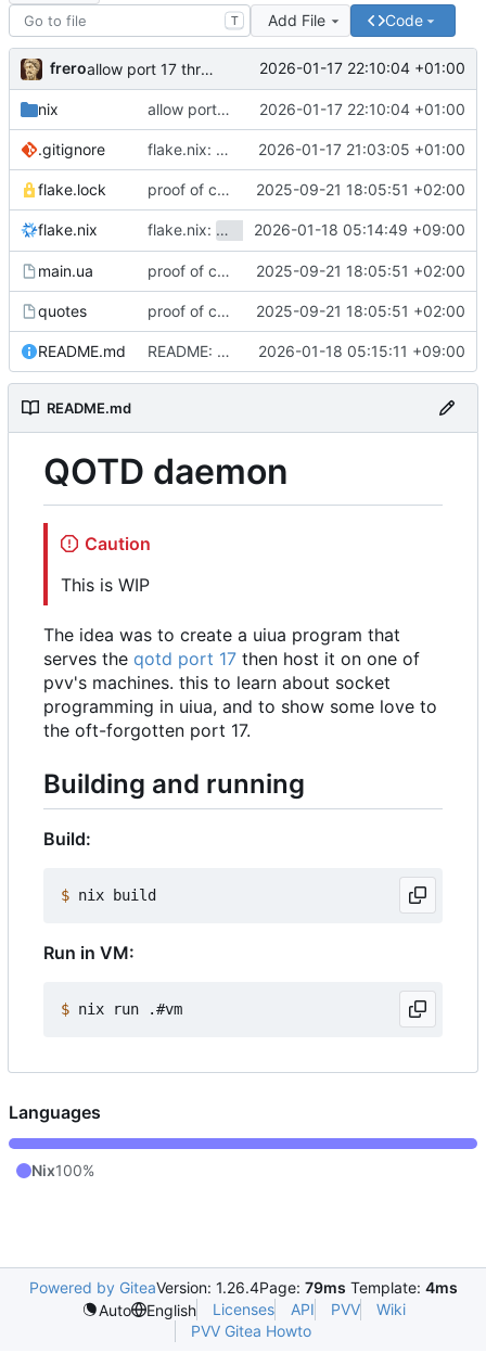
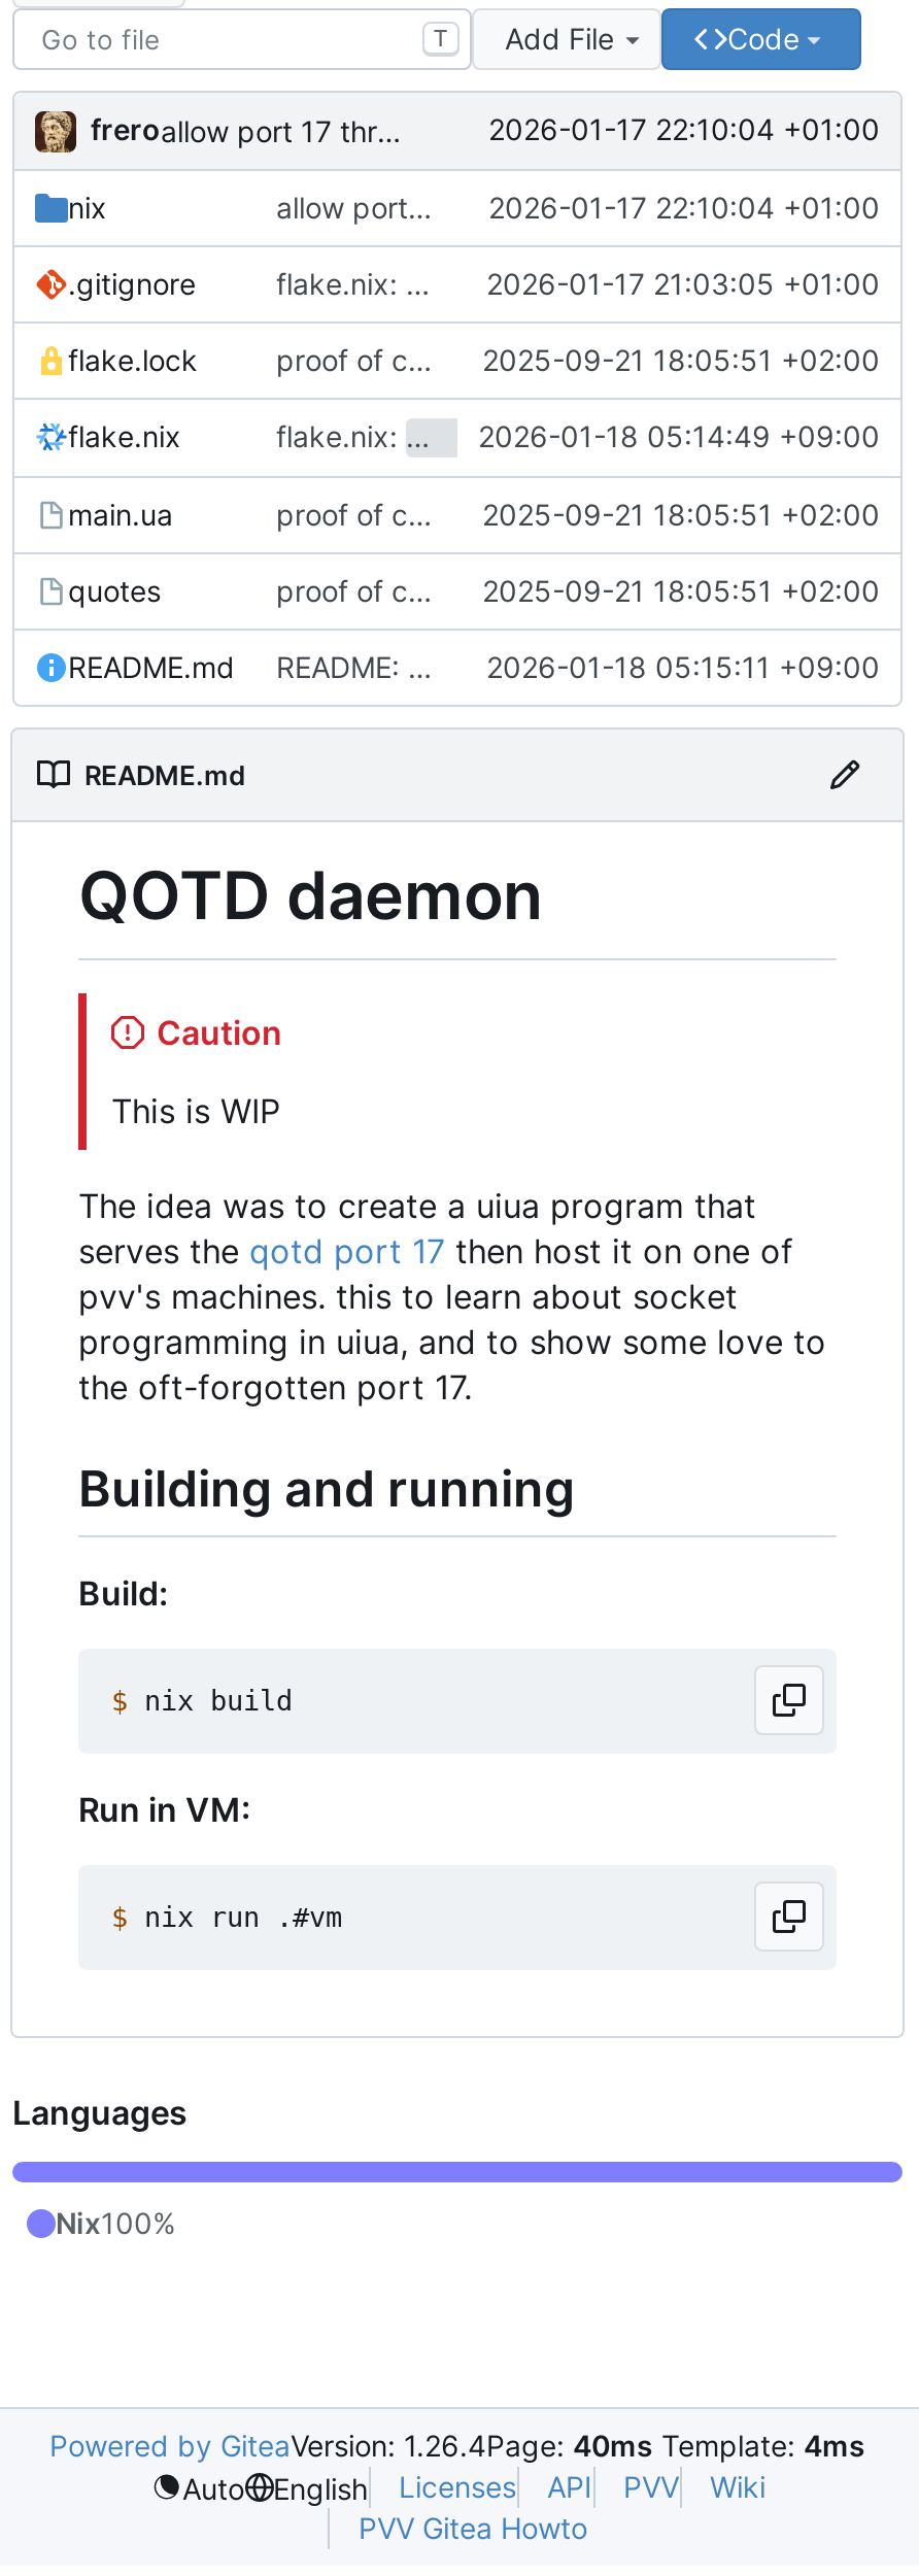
- Powered by GiteaVersion: 1.26.4Page: 79ms Template: 4ms
+ Powered by GiteaVersion: 1.26.4Page: 40ms Template: 4ms
